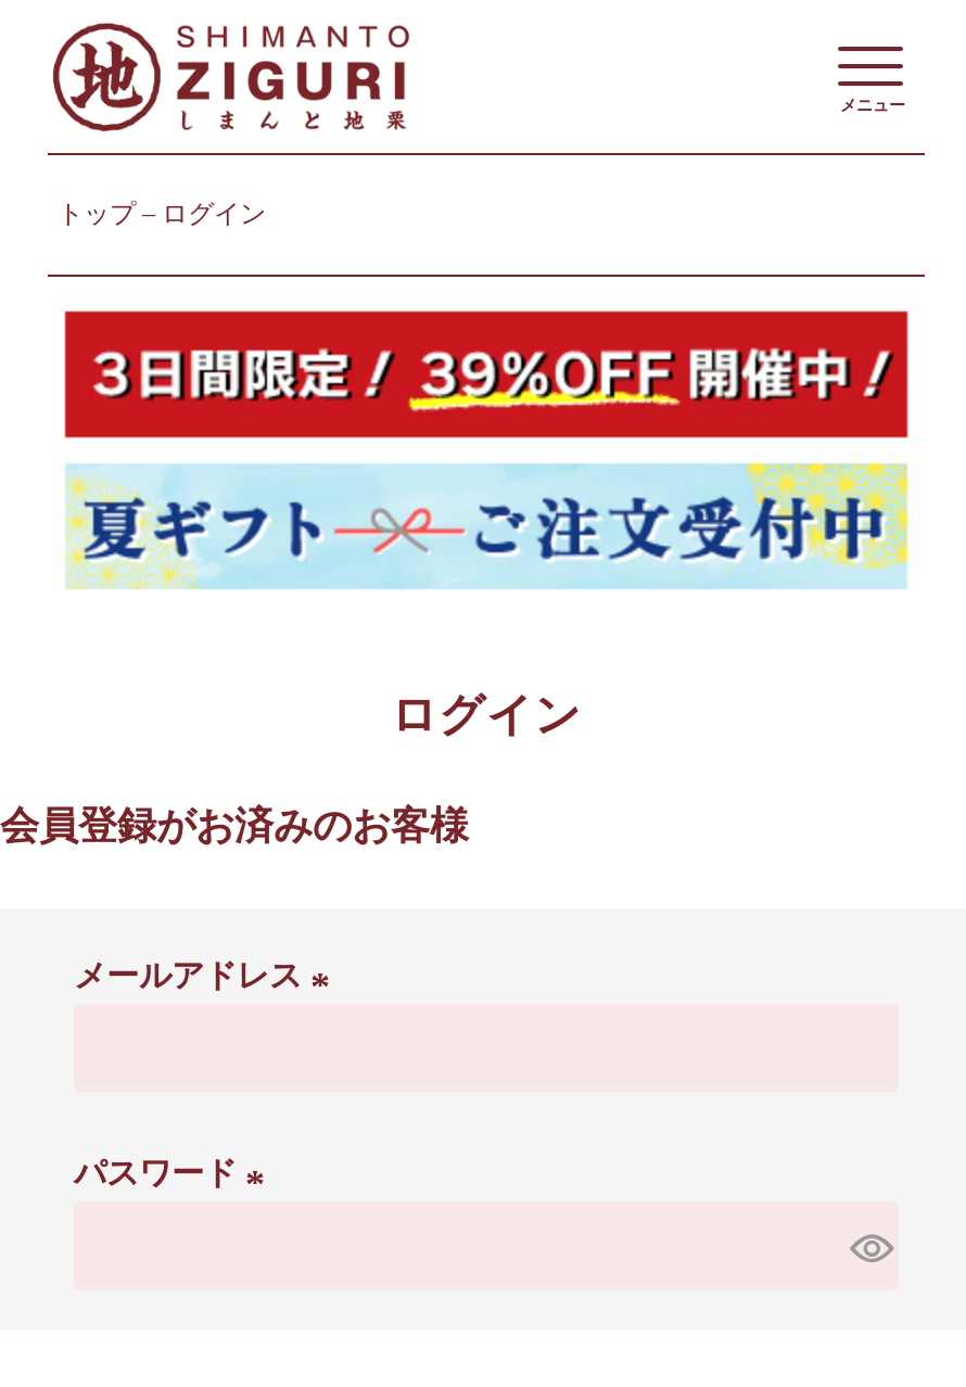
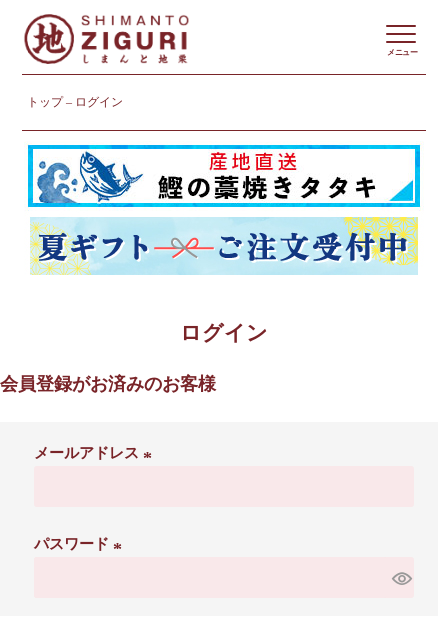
- [image]
+ [image]
